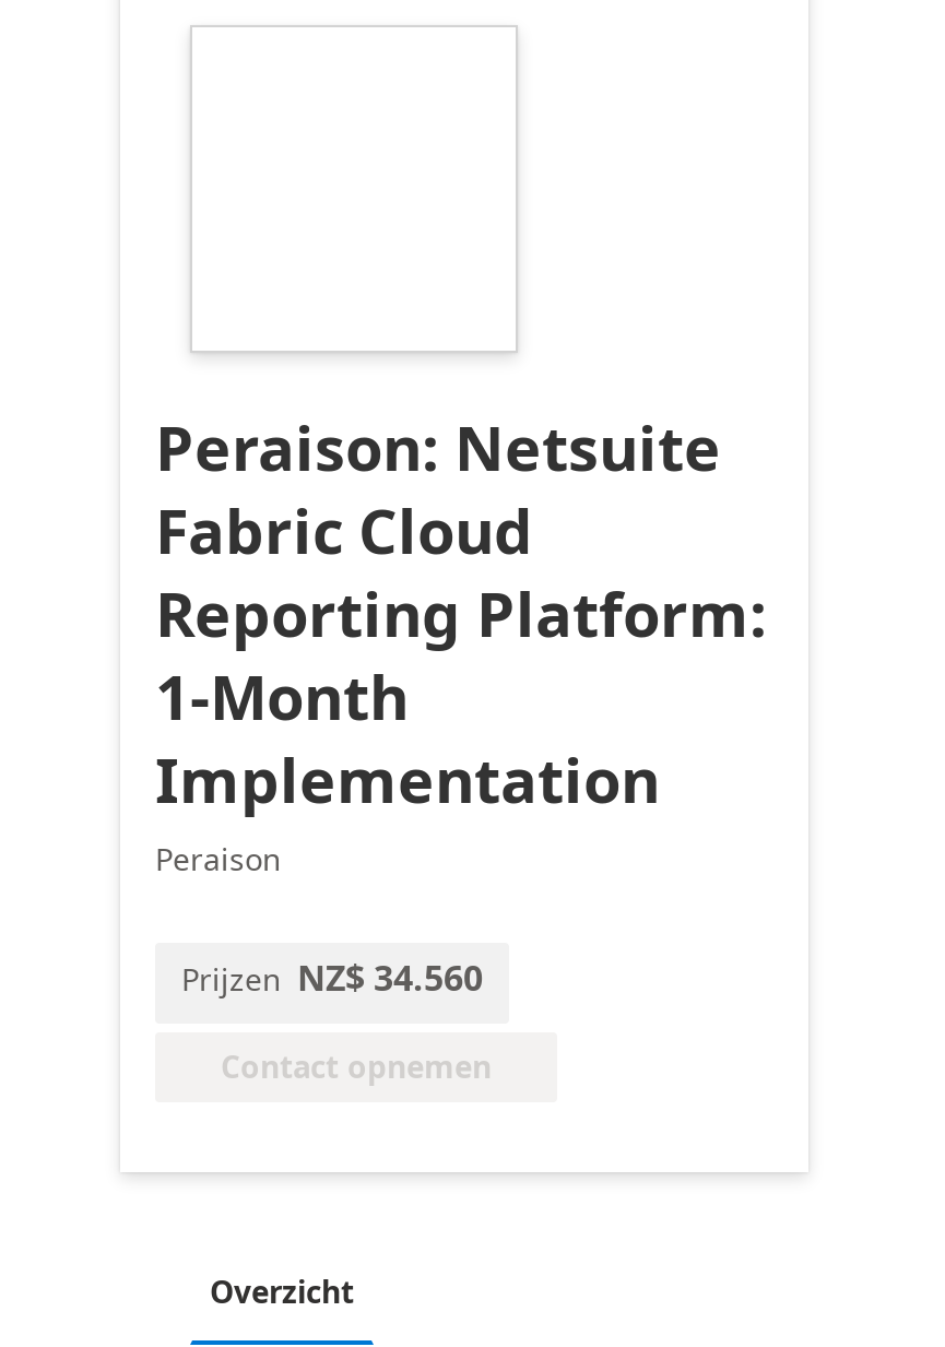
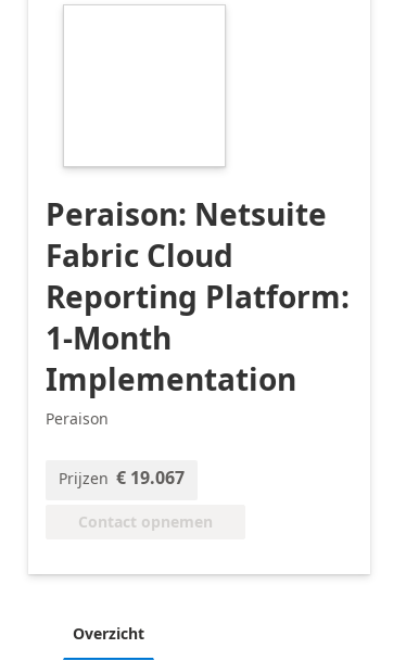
- Prijzen NZ$ 34.560
+ Prijzen € 19.067
